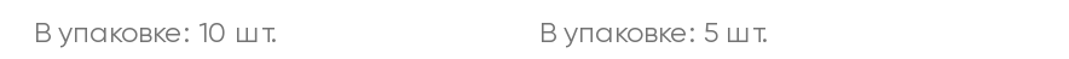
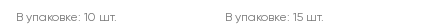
- В упаковке: 5 шт.
+ В упаковке: 15 шт.
